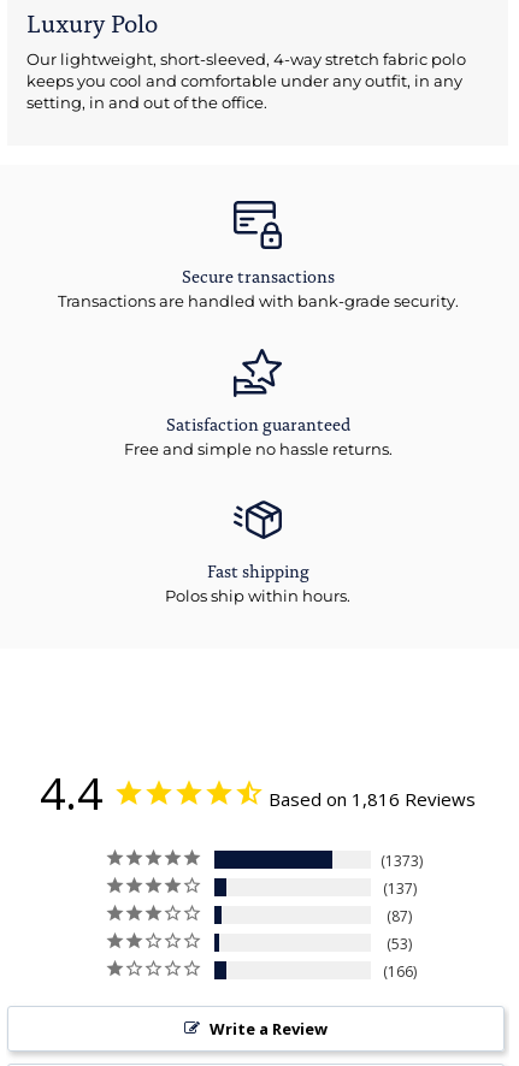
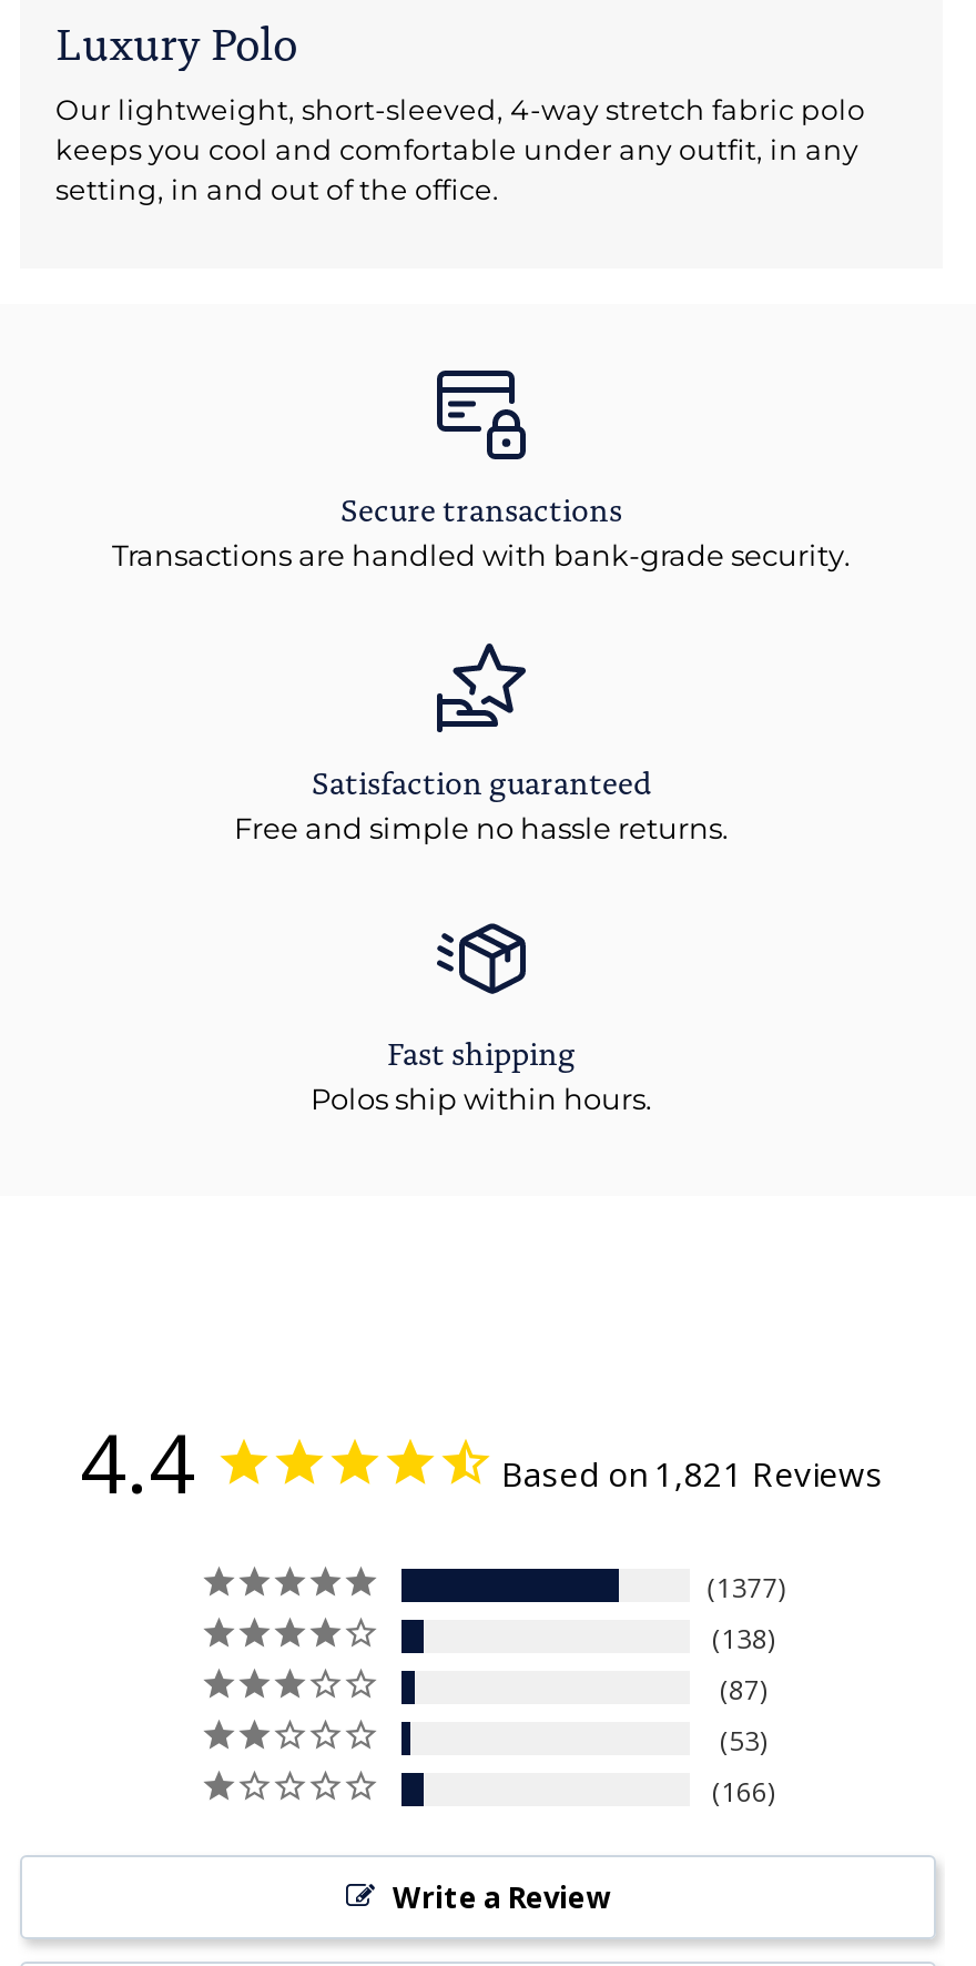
- Based on 1,816 Reviews
+ Based on 1,821 Reviews

- 1373
+ 1377

- 137
+ 138
